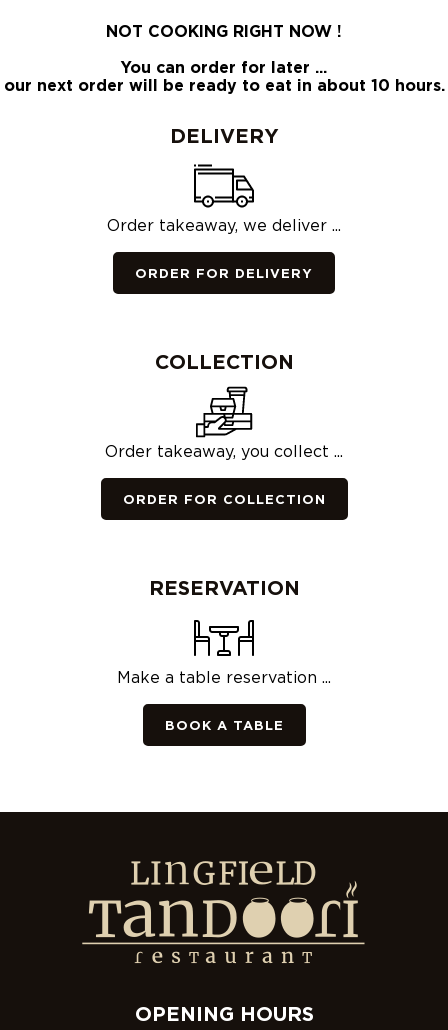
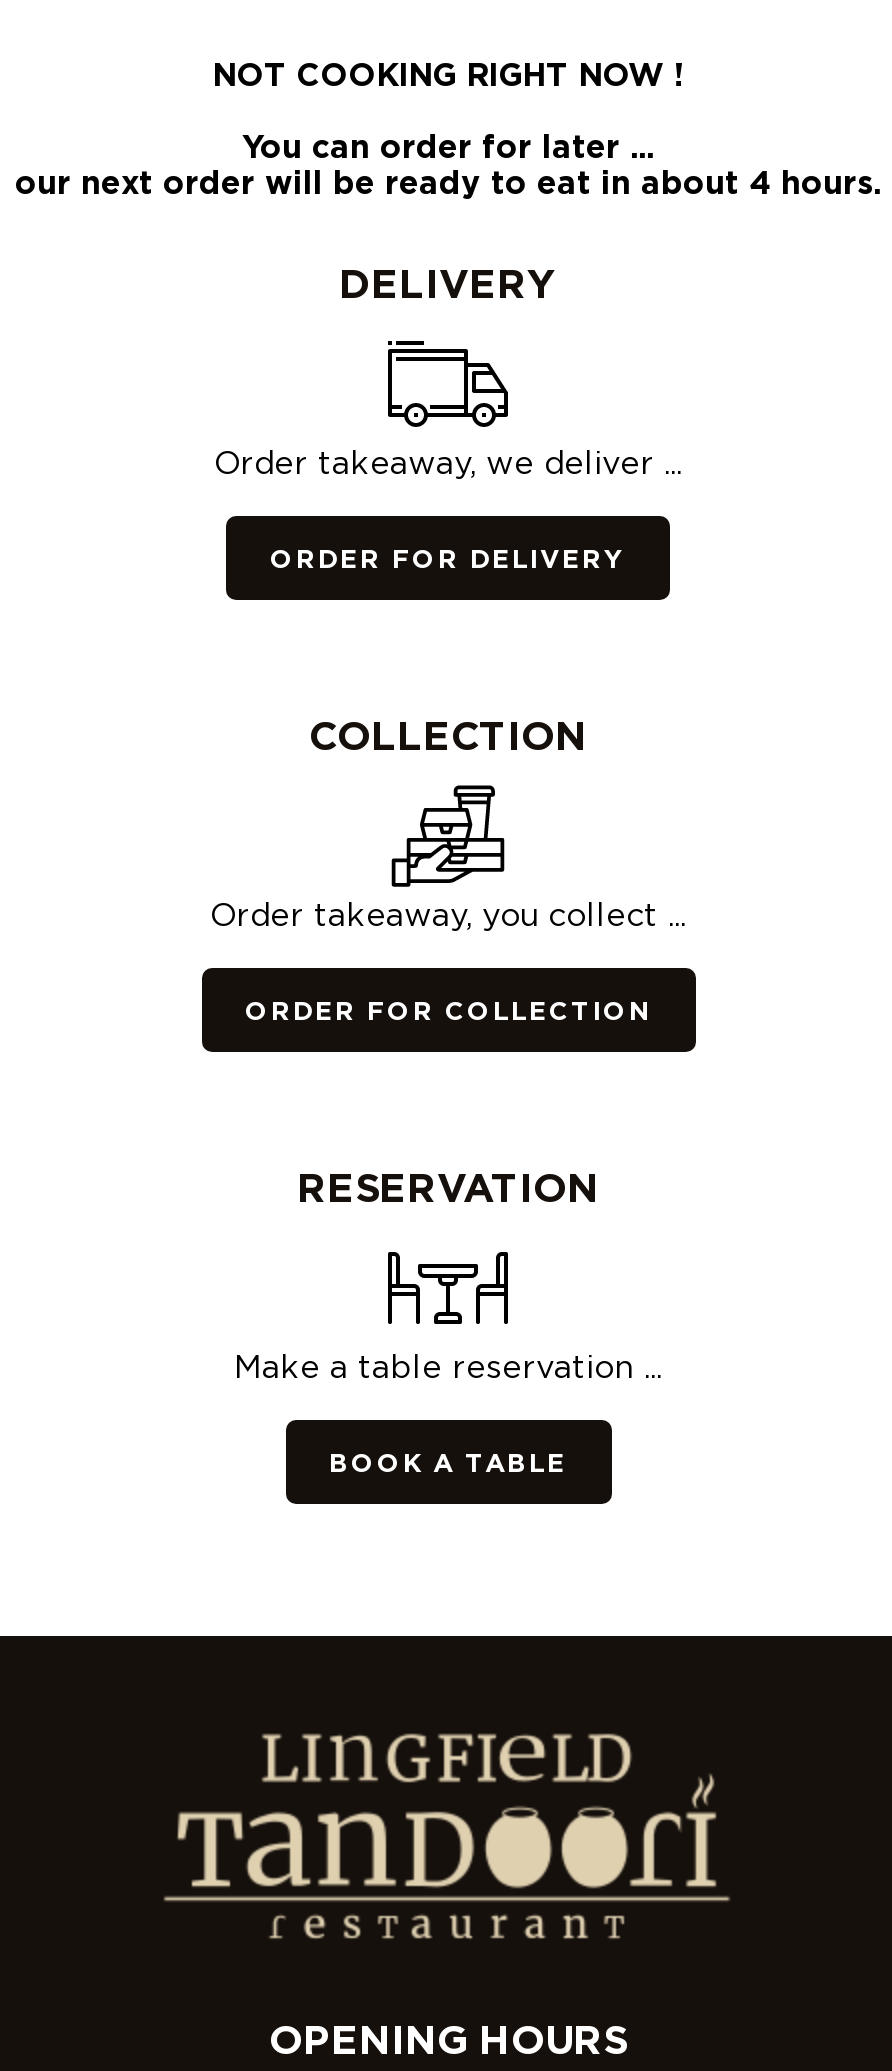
- our next order will be ready to eat in about 10 hours.
+ our next order will be ready to eat in about 4 hours.
